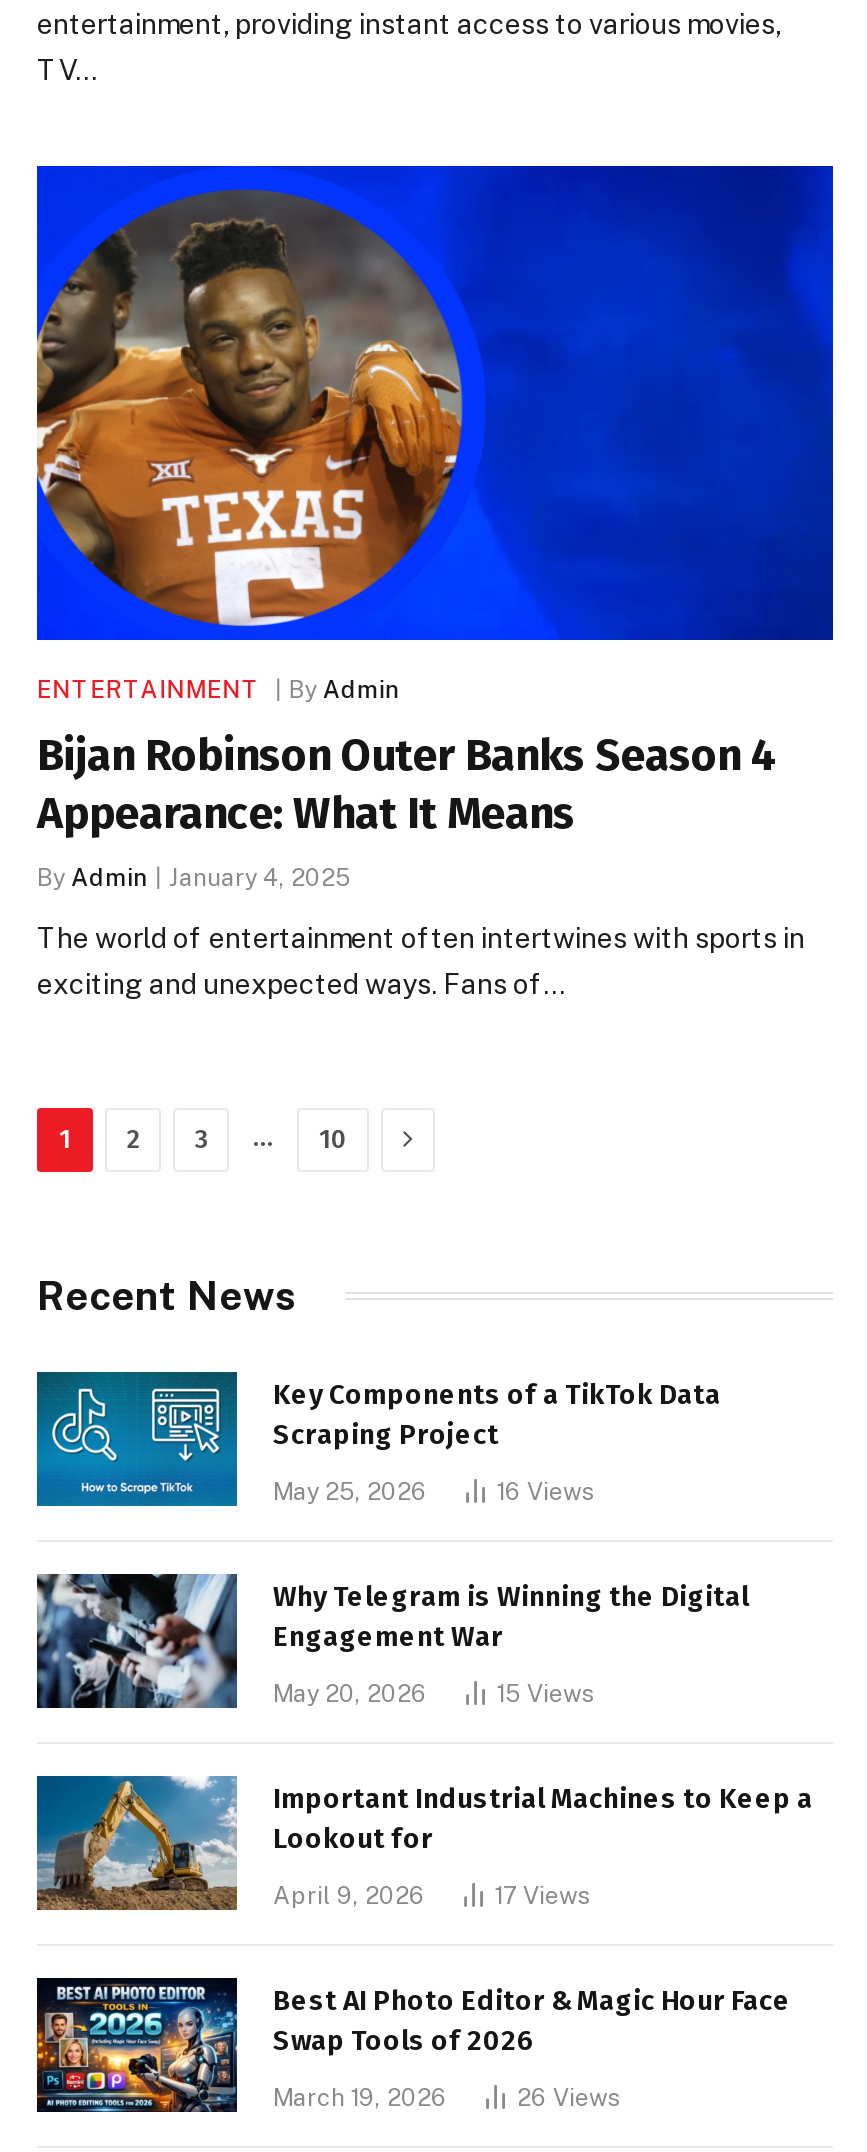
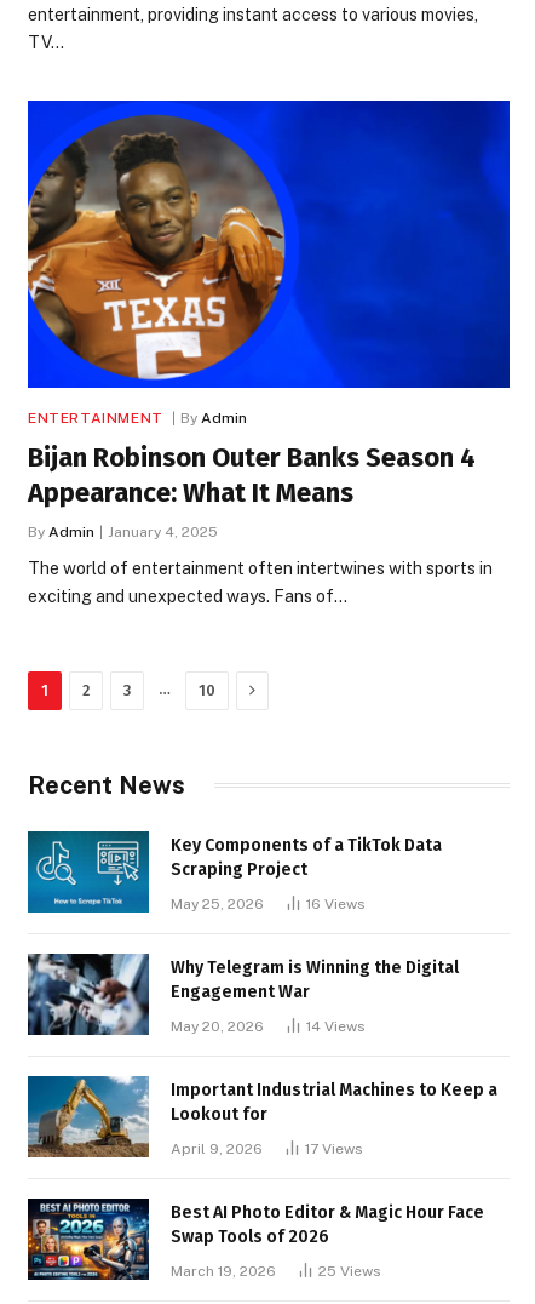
- 15 Views
+ 14 Views

- 26 Views
+ 25 Views
